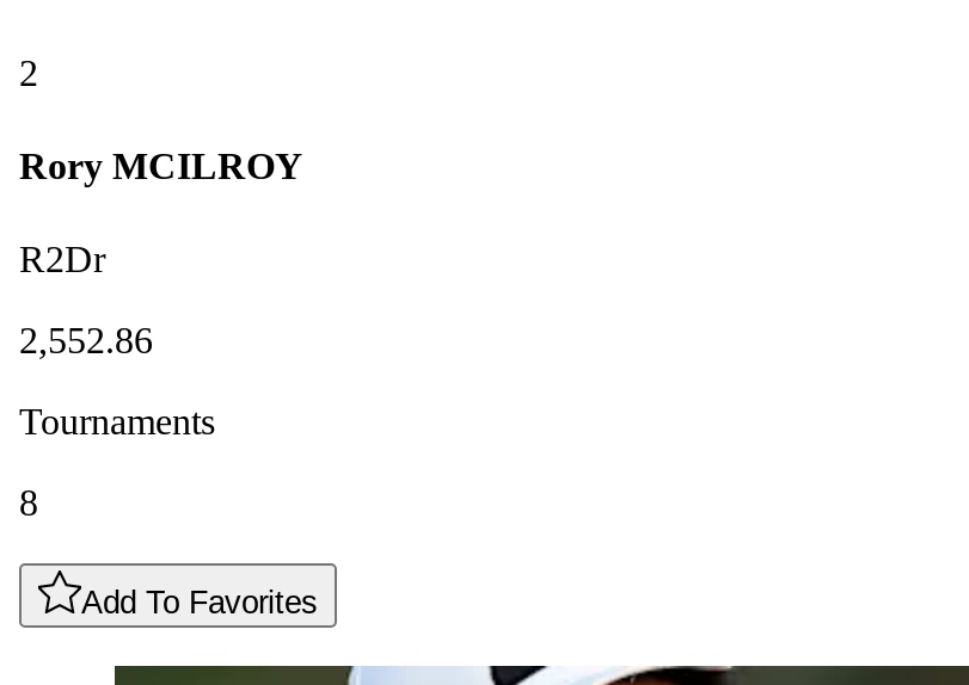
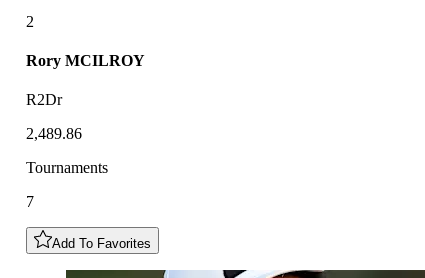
- 2,552.86
+ 2,489.86

- 8
+ 7
